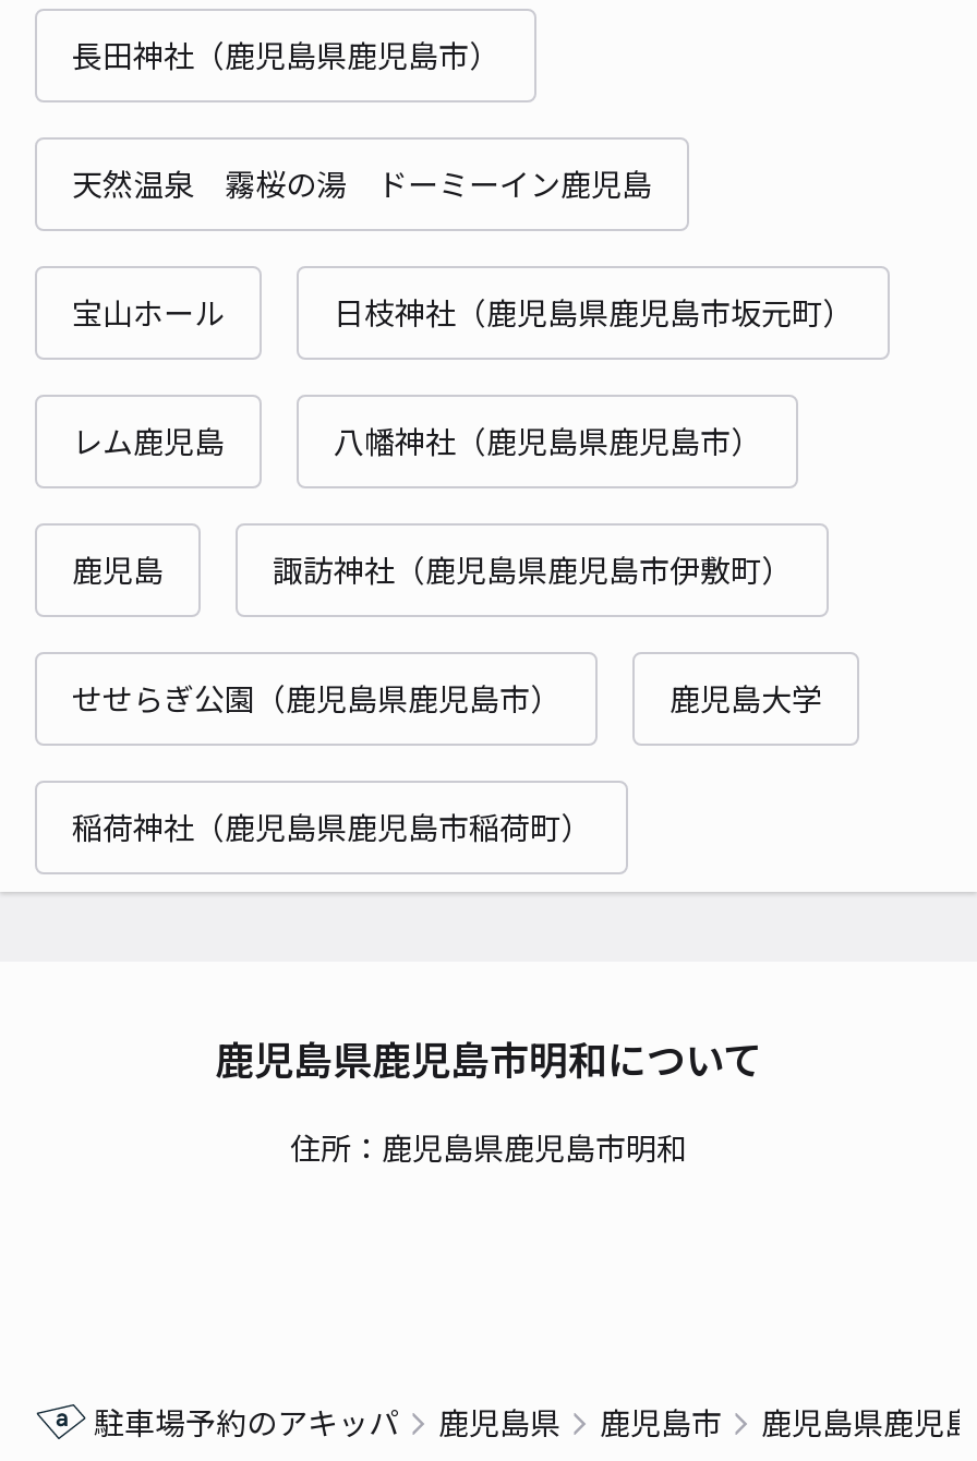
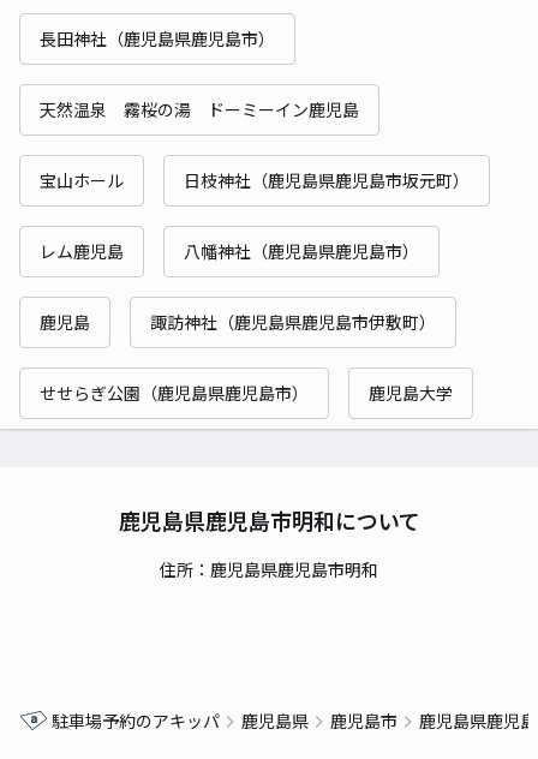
- 稲荷神社（鹿児島県鹿児島市稲荷町）
